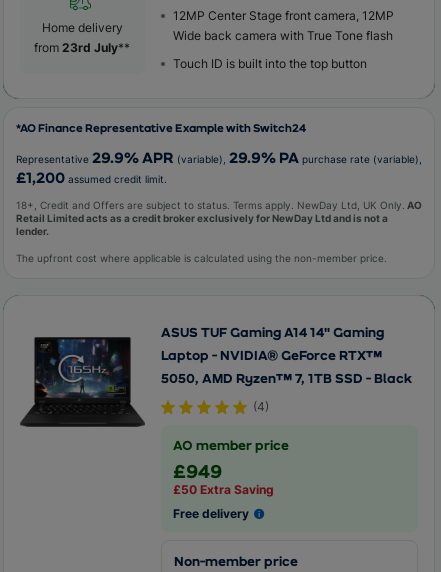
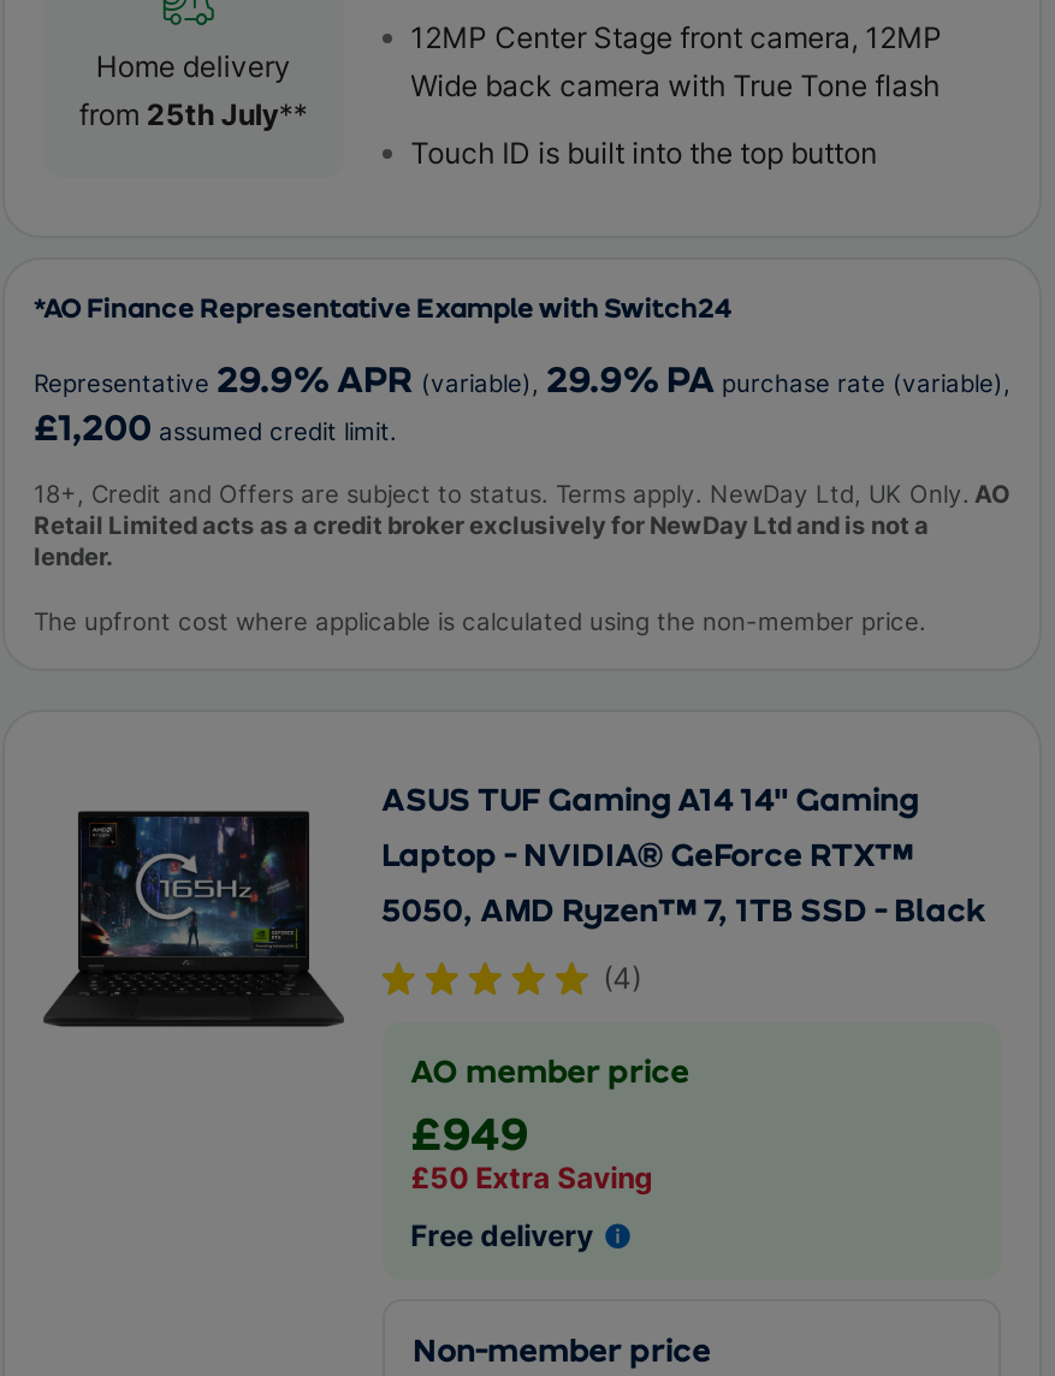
- from 23rd July
+ from 25th July
